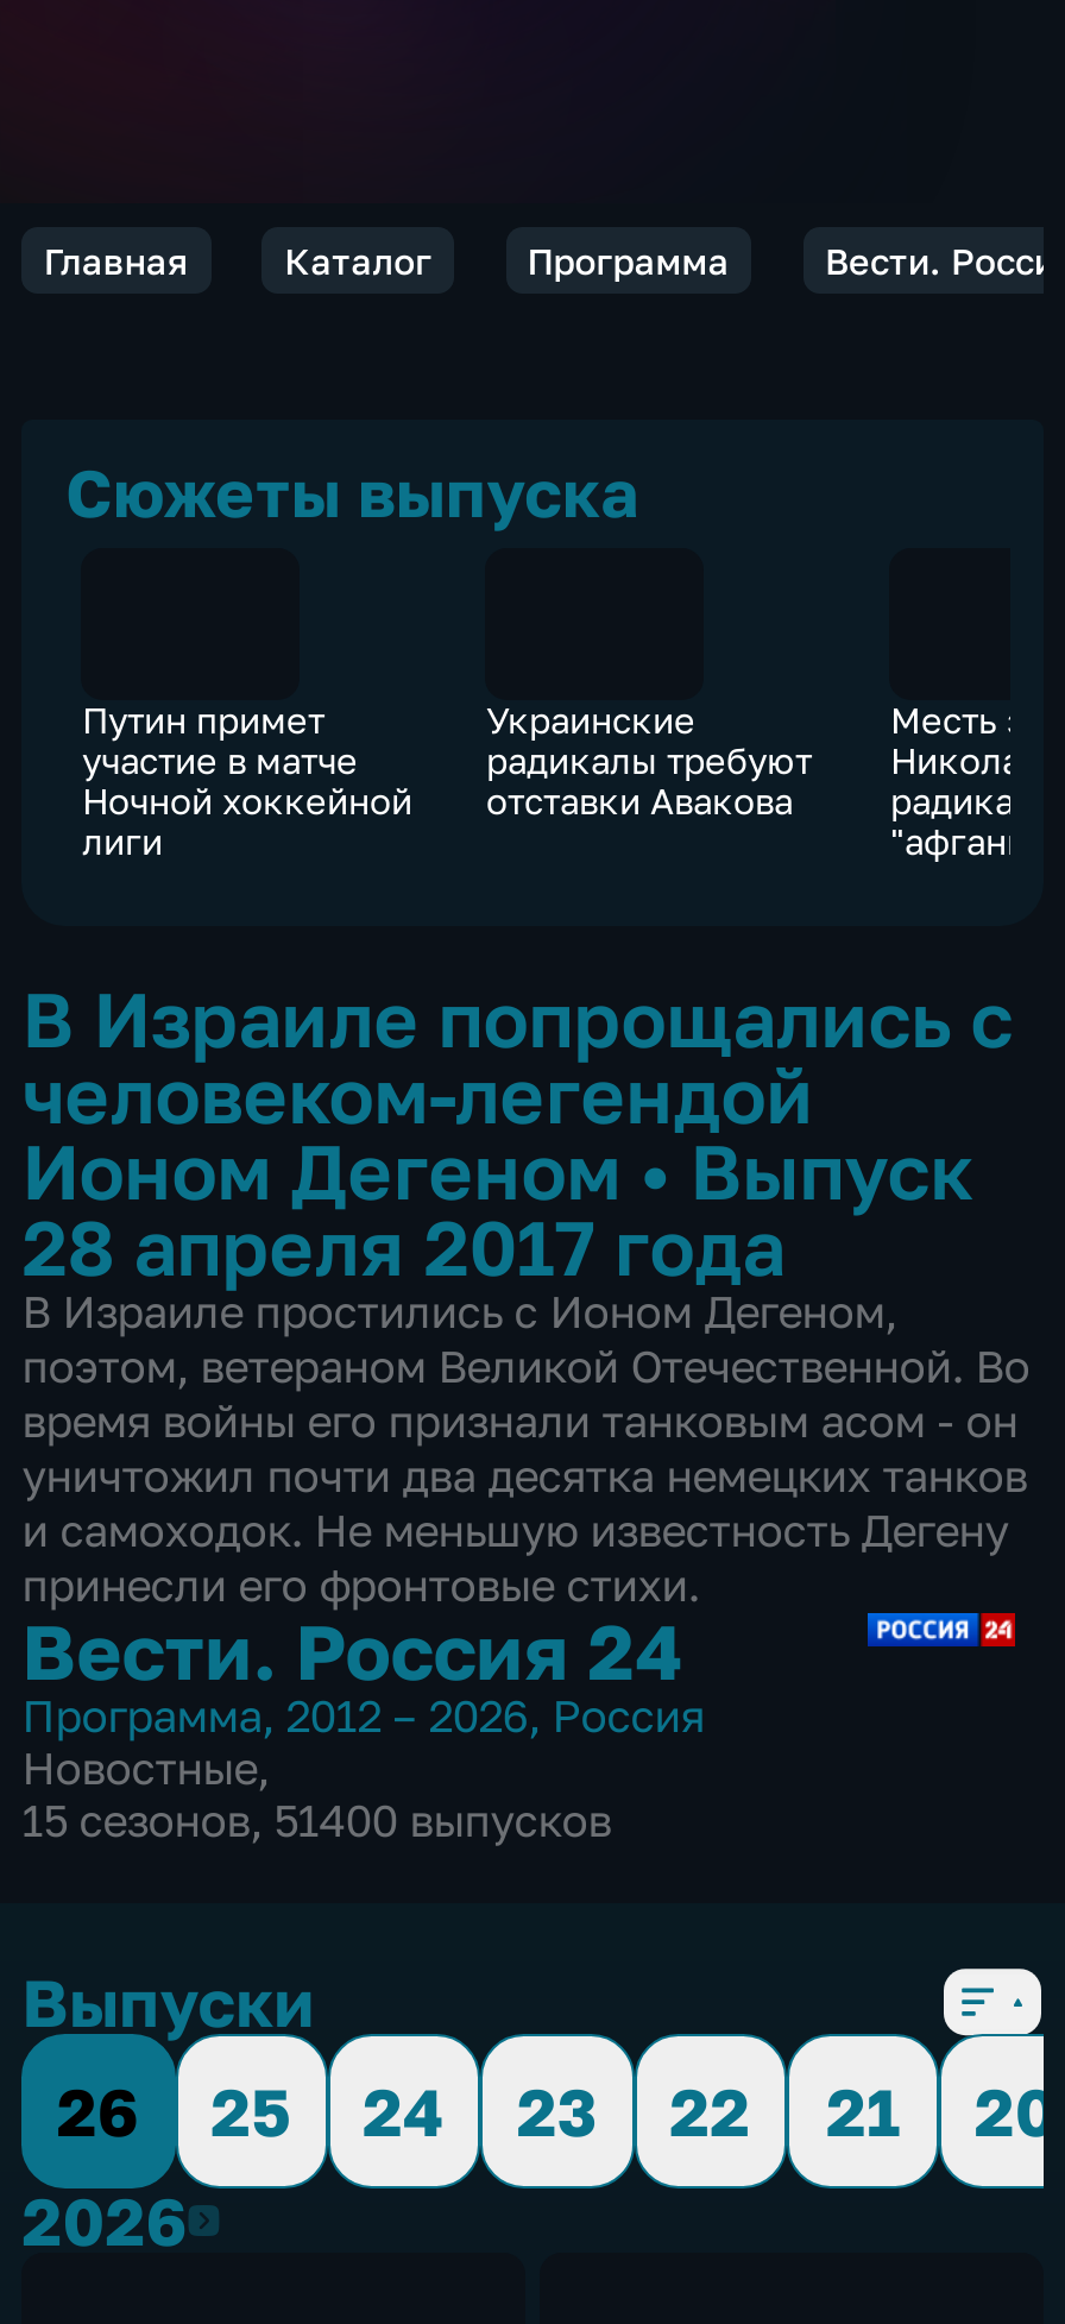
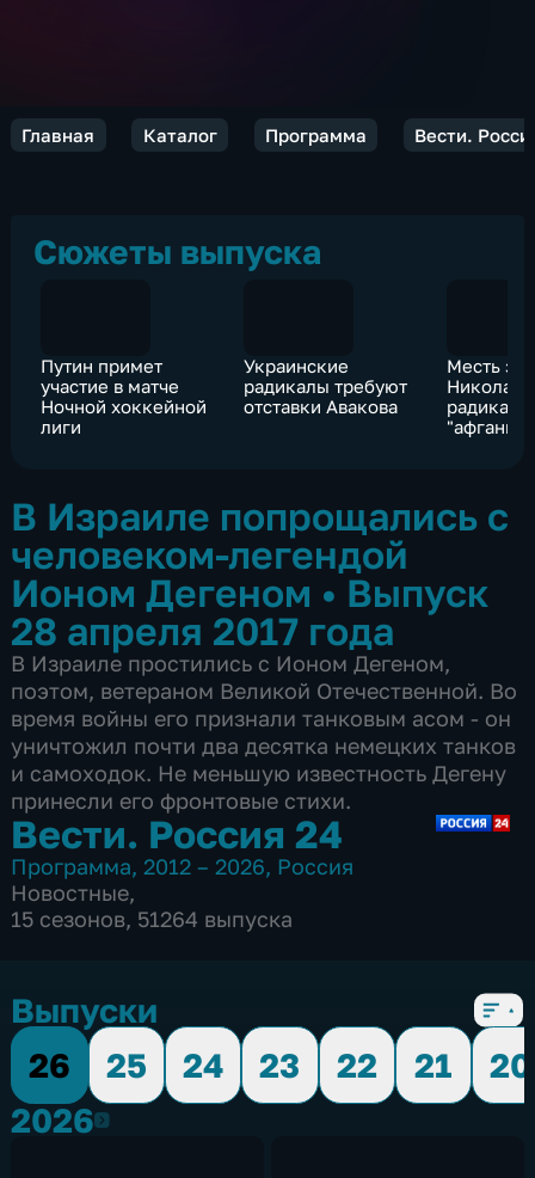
- 15 сезонов, 51400 выпусков
+ 15 сезонов, 51264 выпуска
